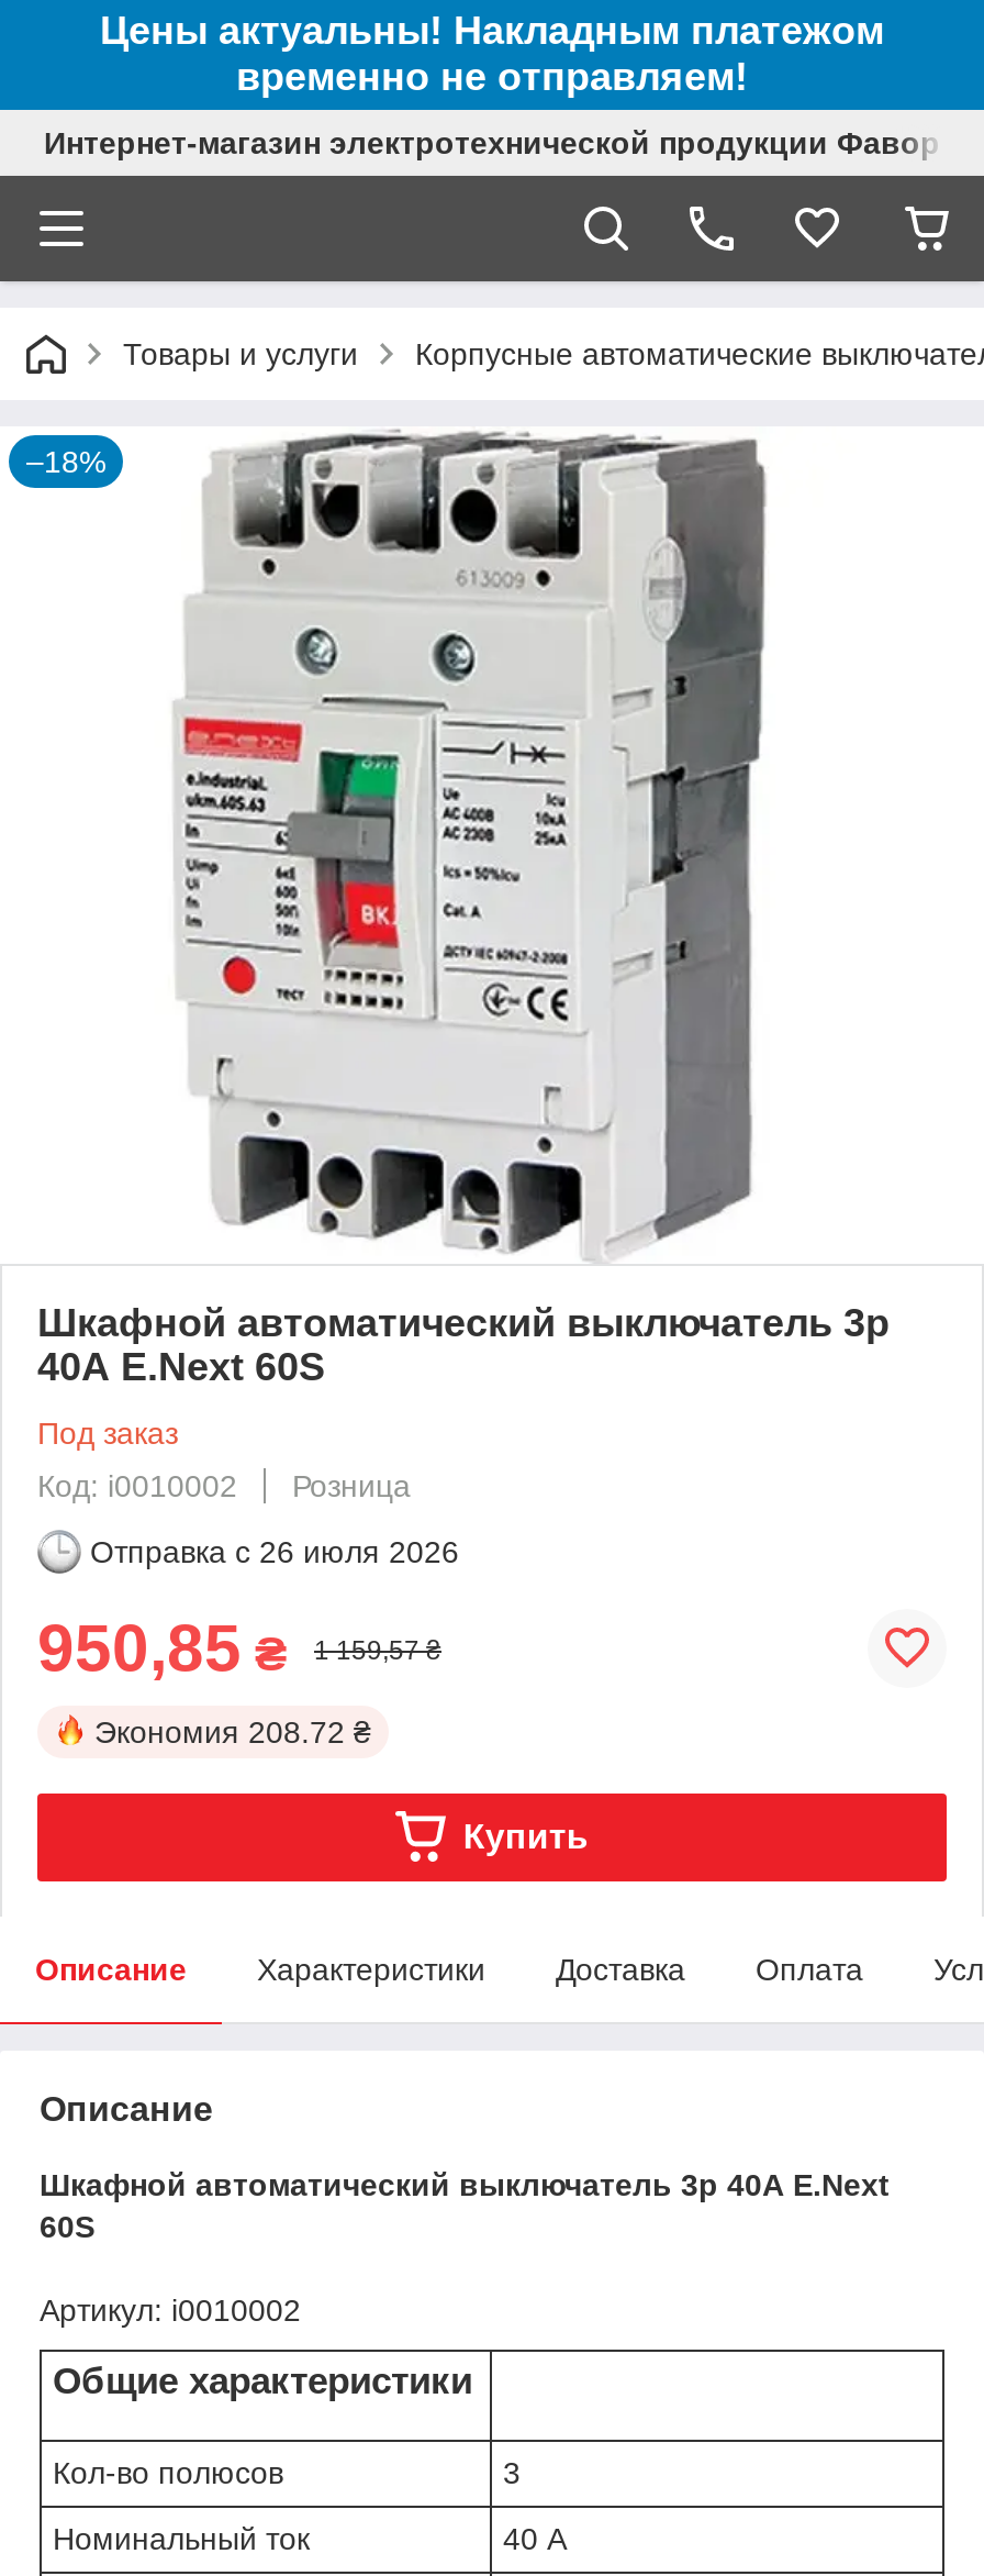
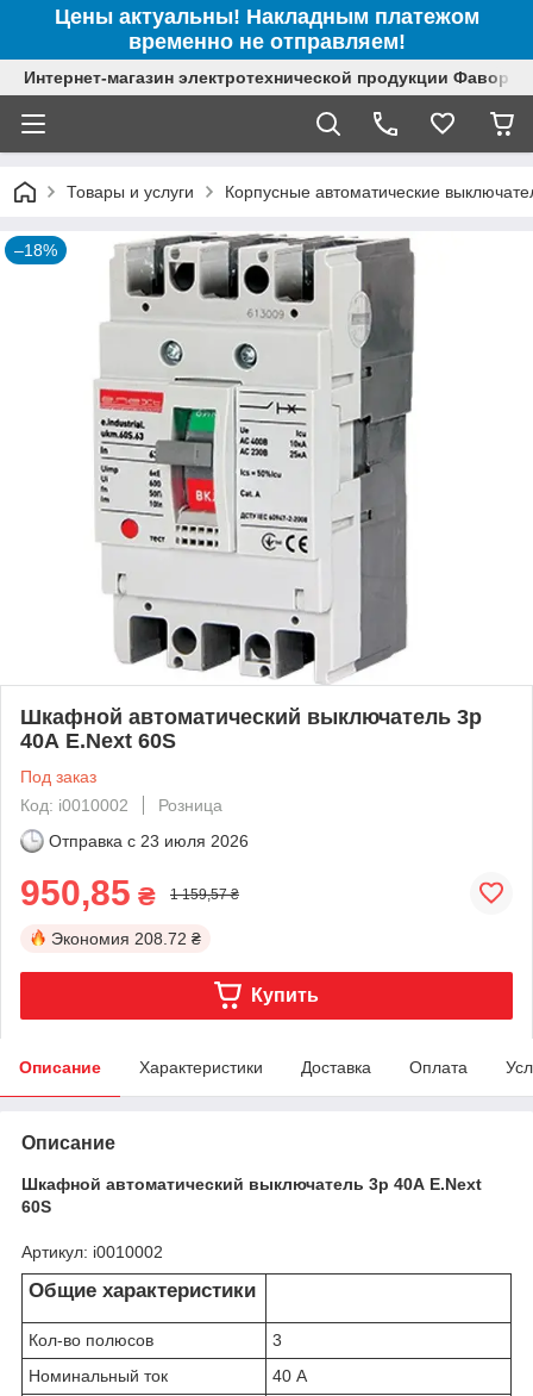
- Отправка с 26 июля 2026
+ Отправка с 23 июля 2026
